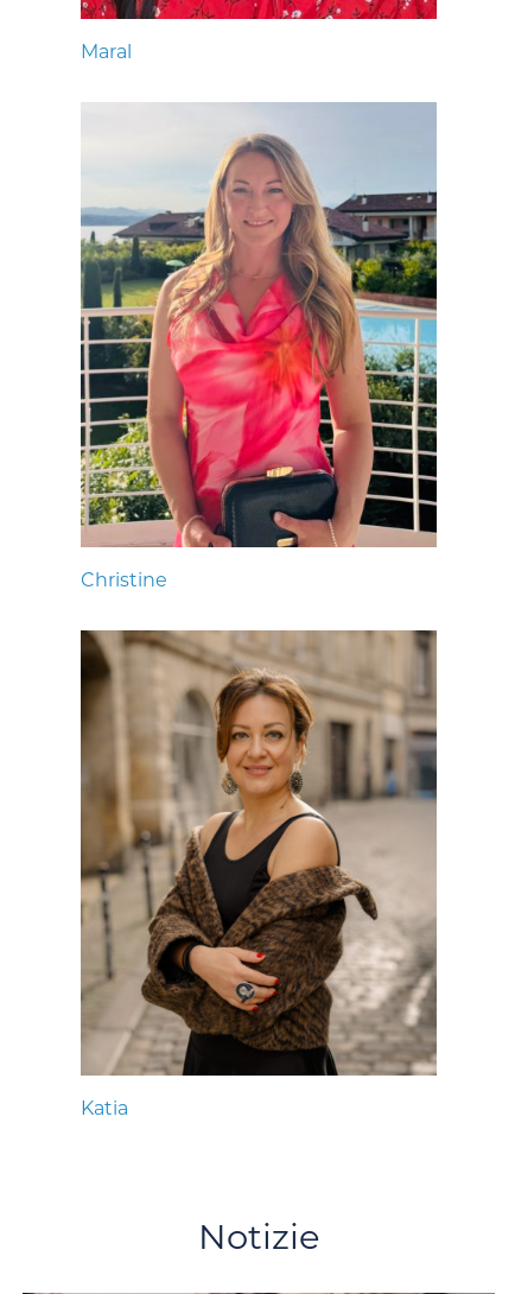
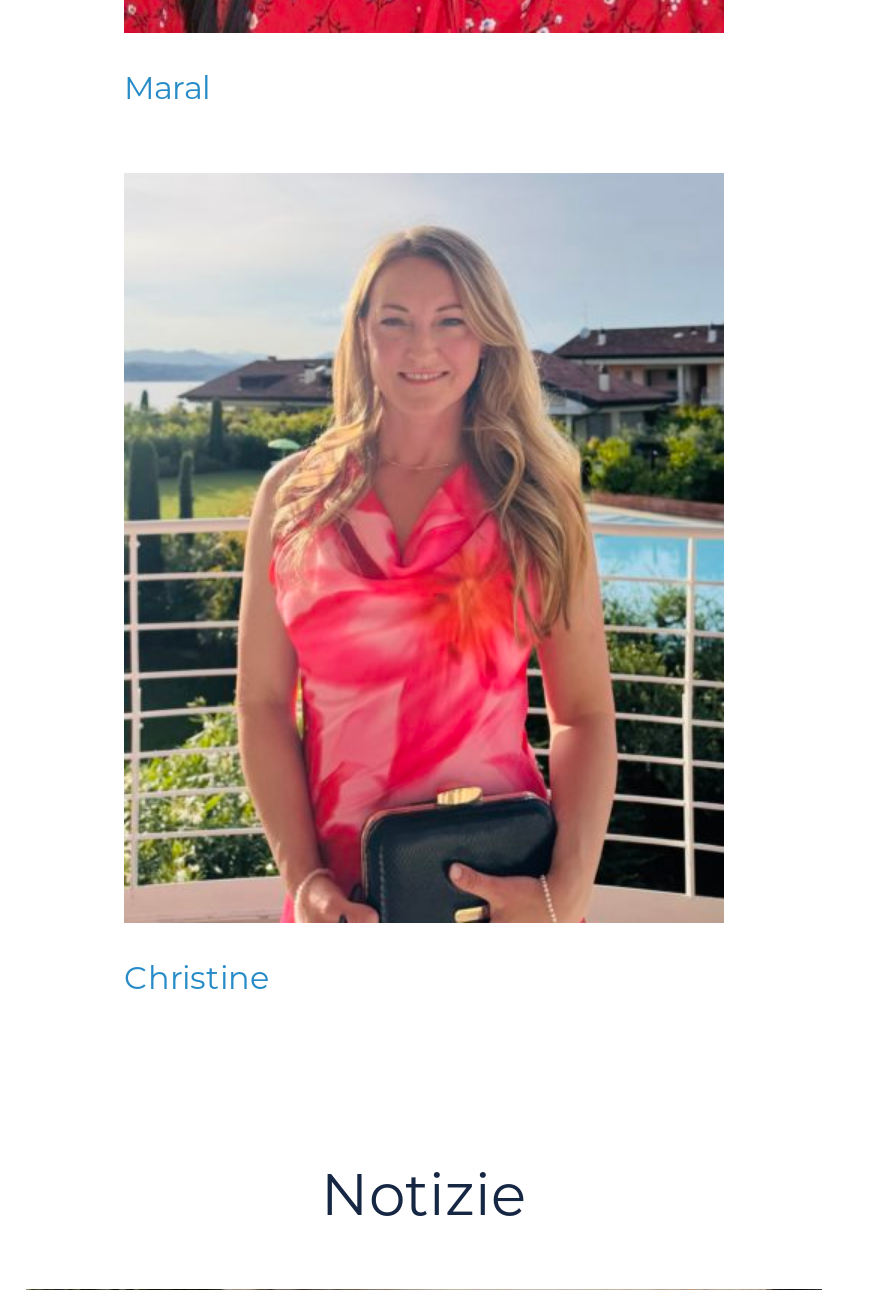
- [image]
- Katia
